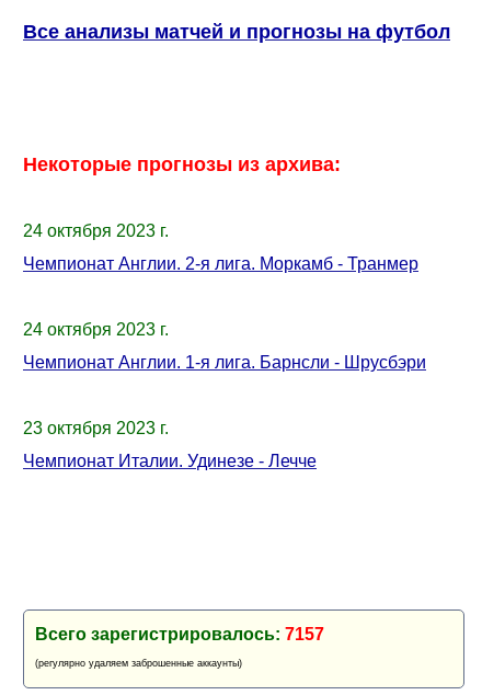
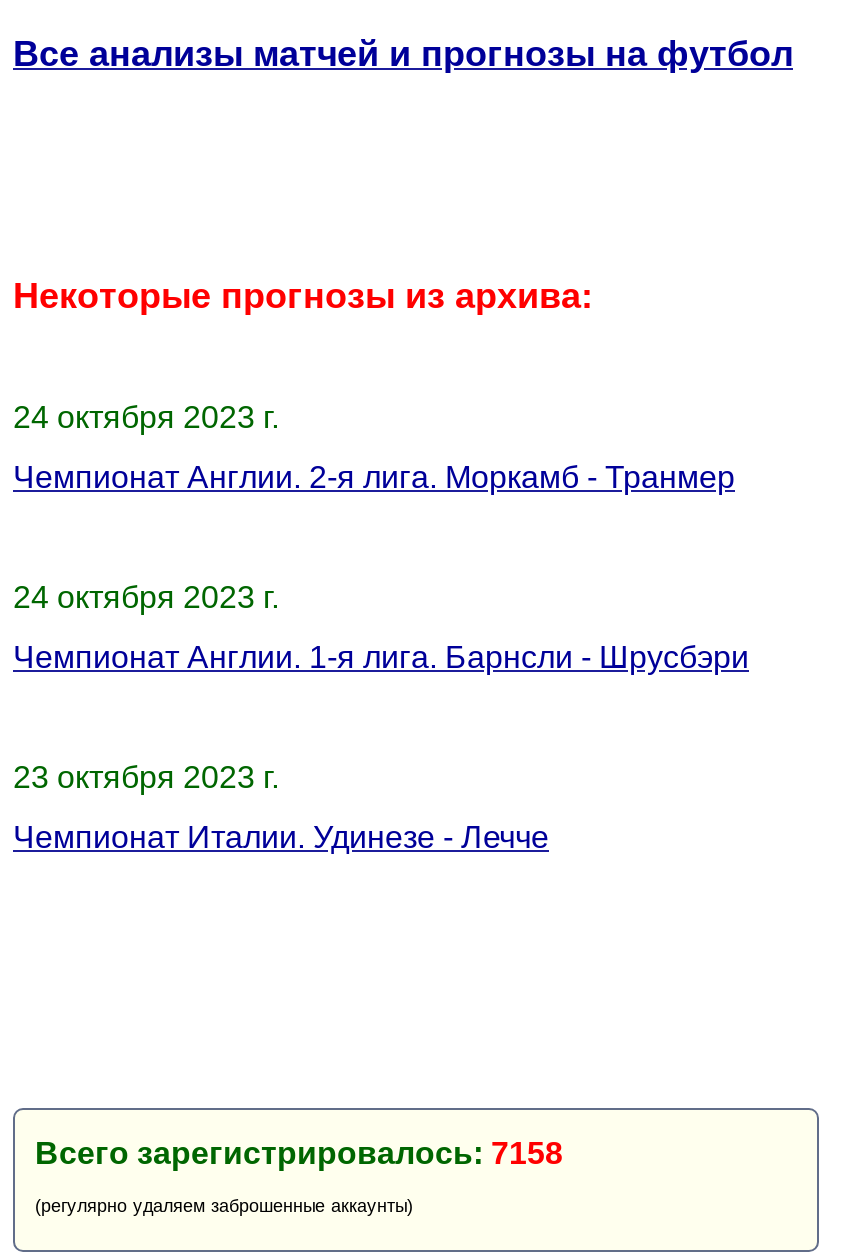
- Всего зарегистрировалось: 7157
+ Всего зарегистрировалось: 7158
